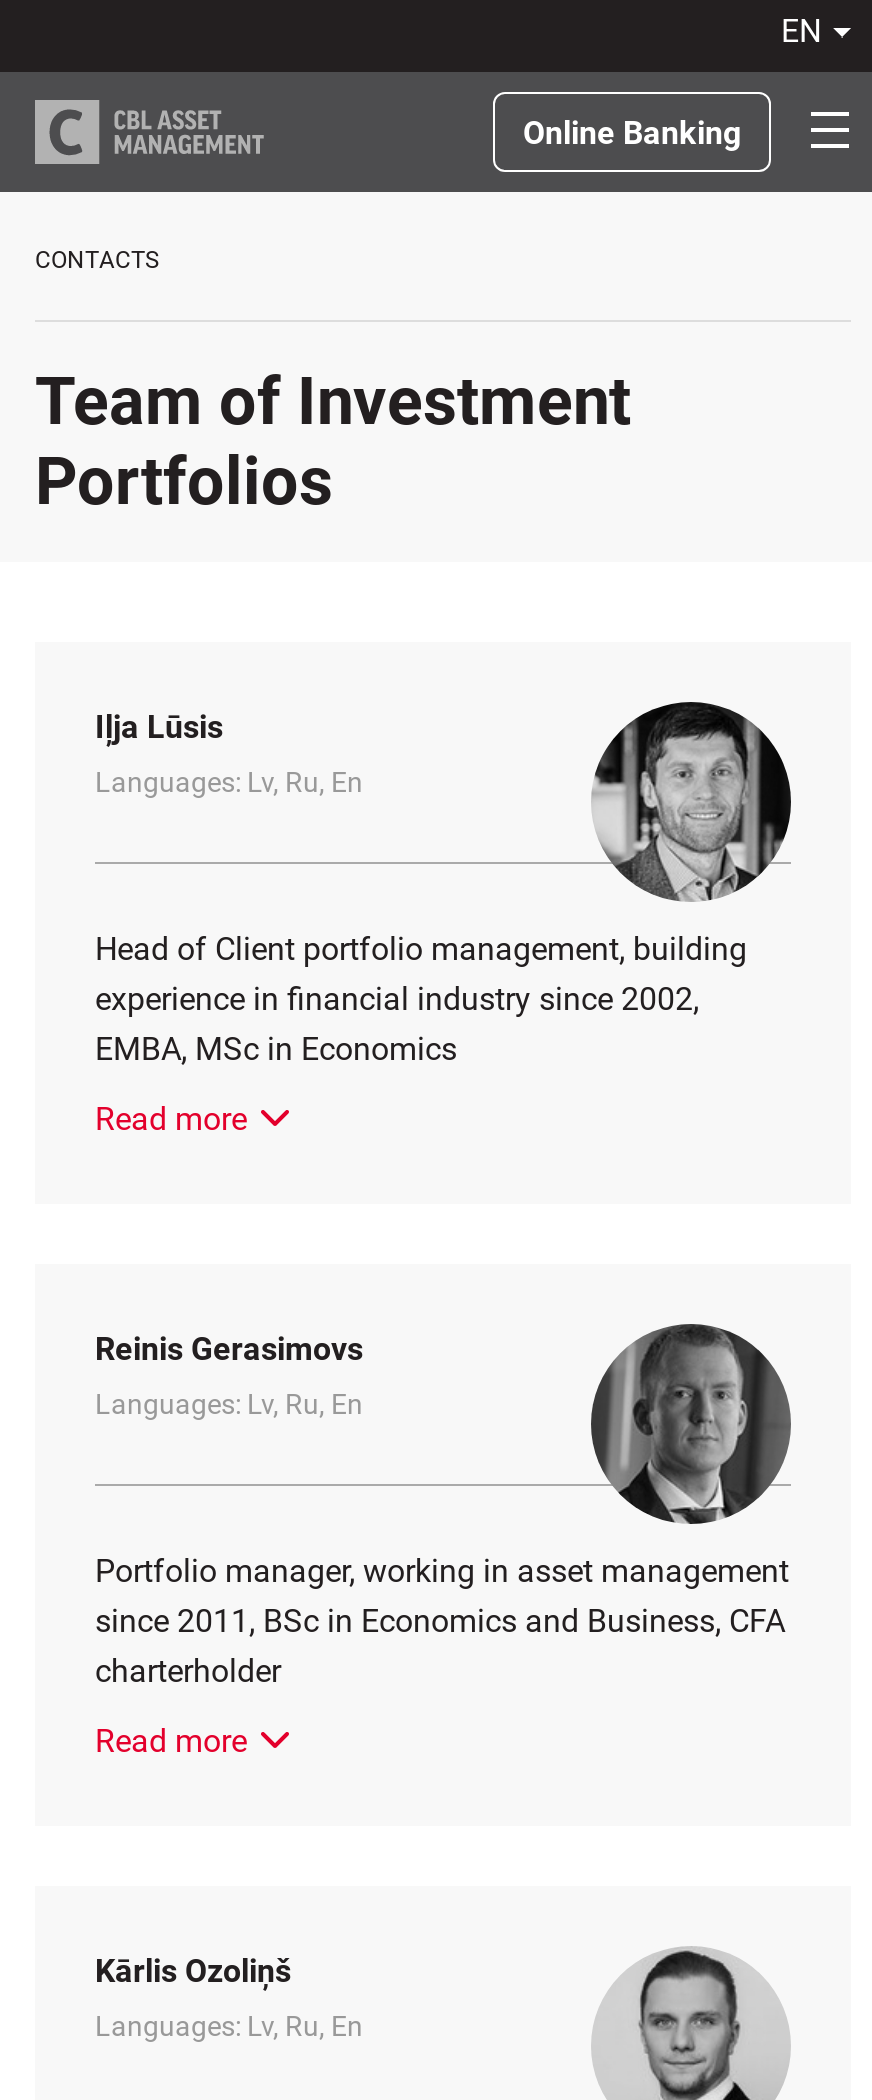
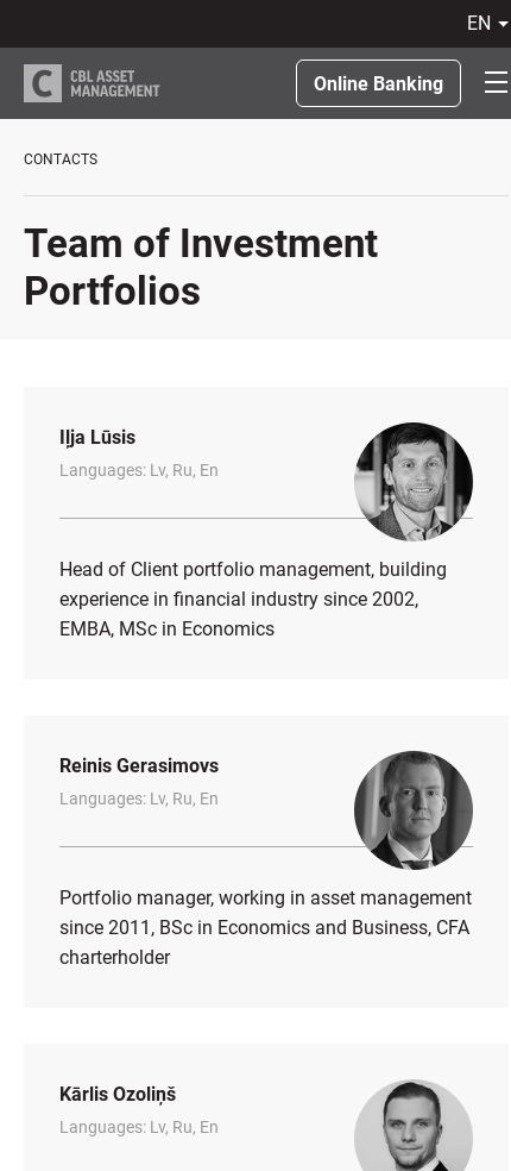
- Read more

- Read more
